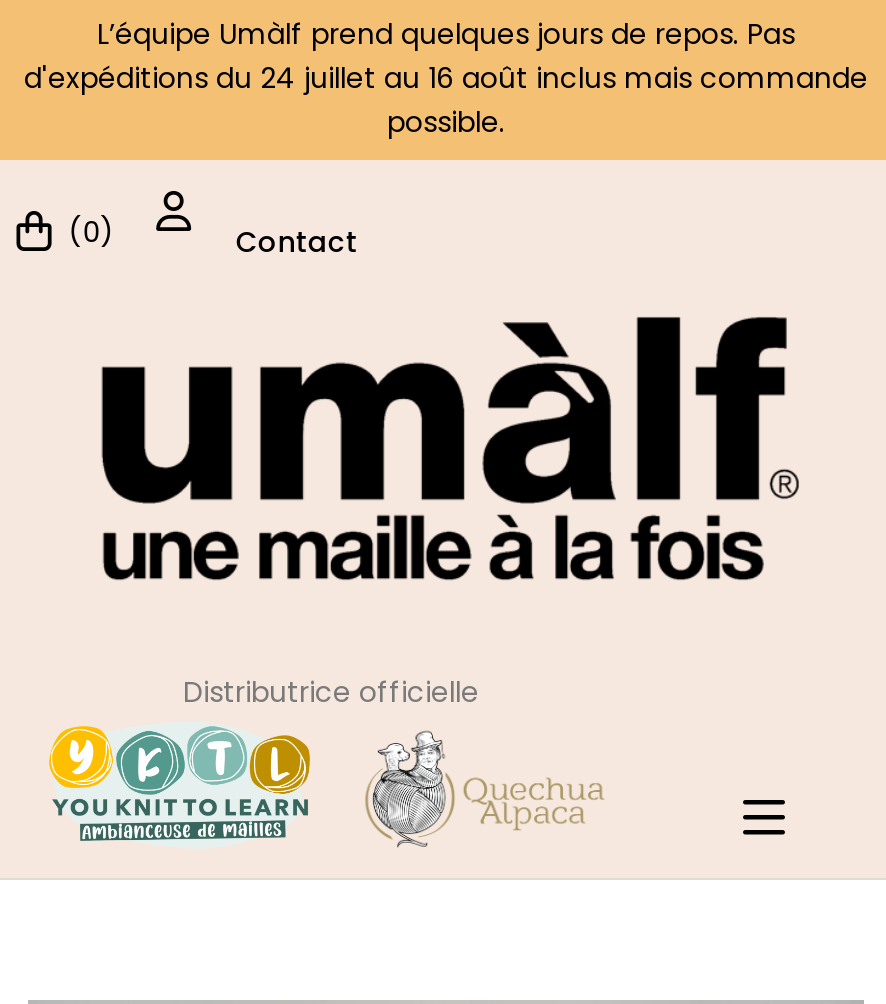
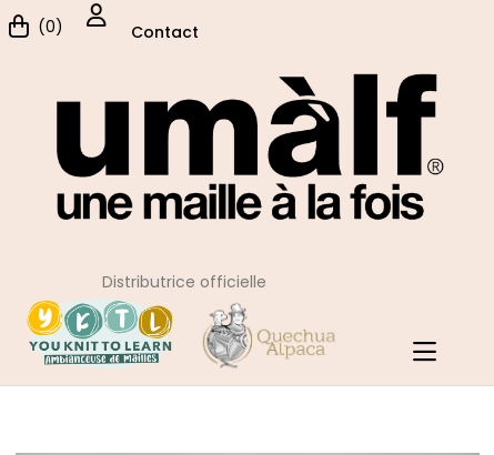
- L’équipe Umàlf prend quelques jours de repos. Pas
- d'expéditions du 24 juillet au 16 août inclus mais commande
- possible.
